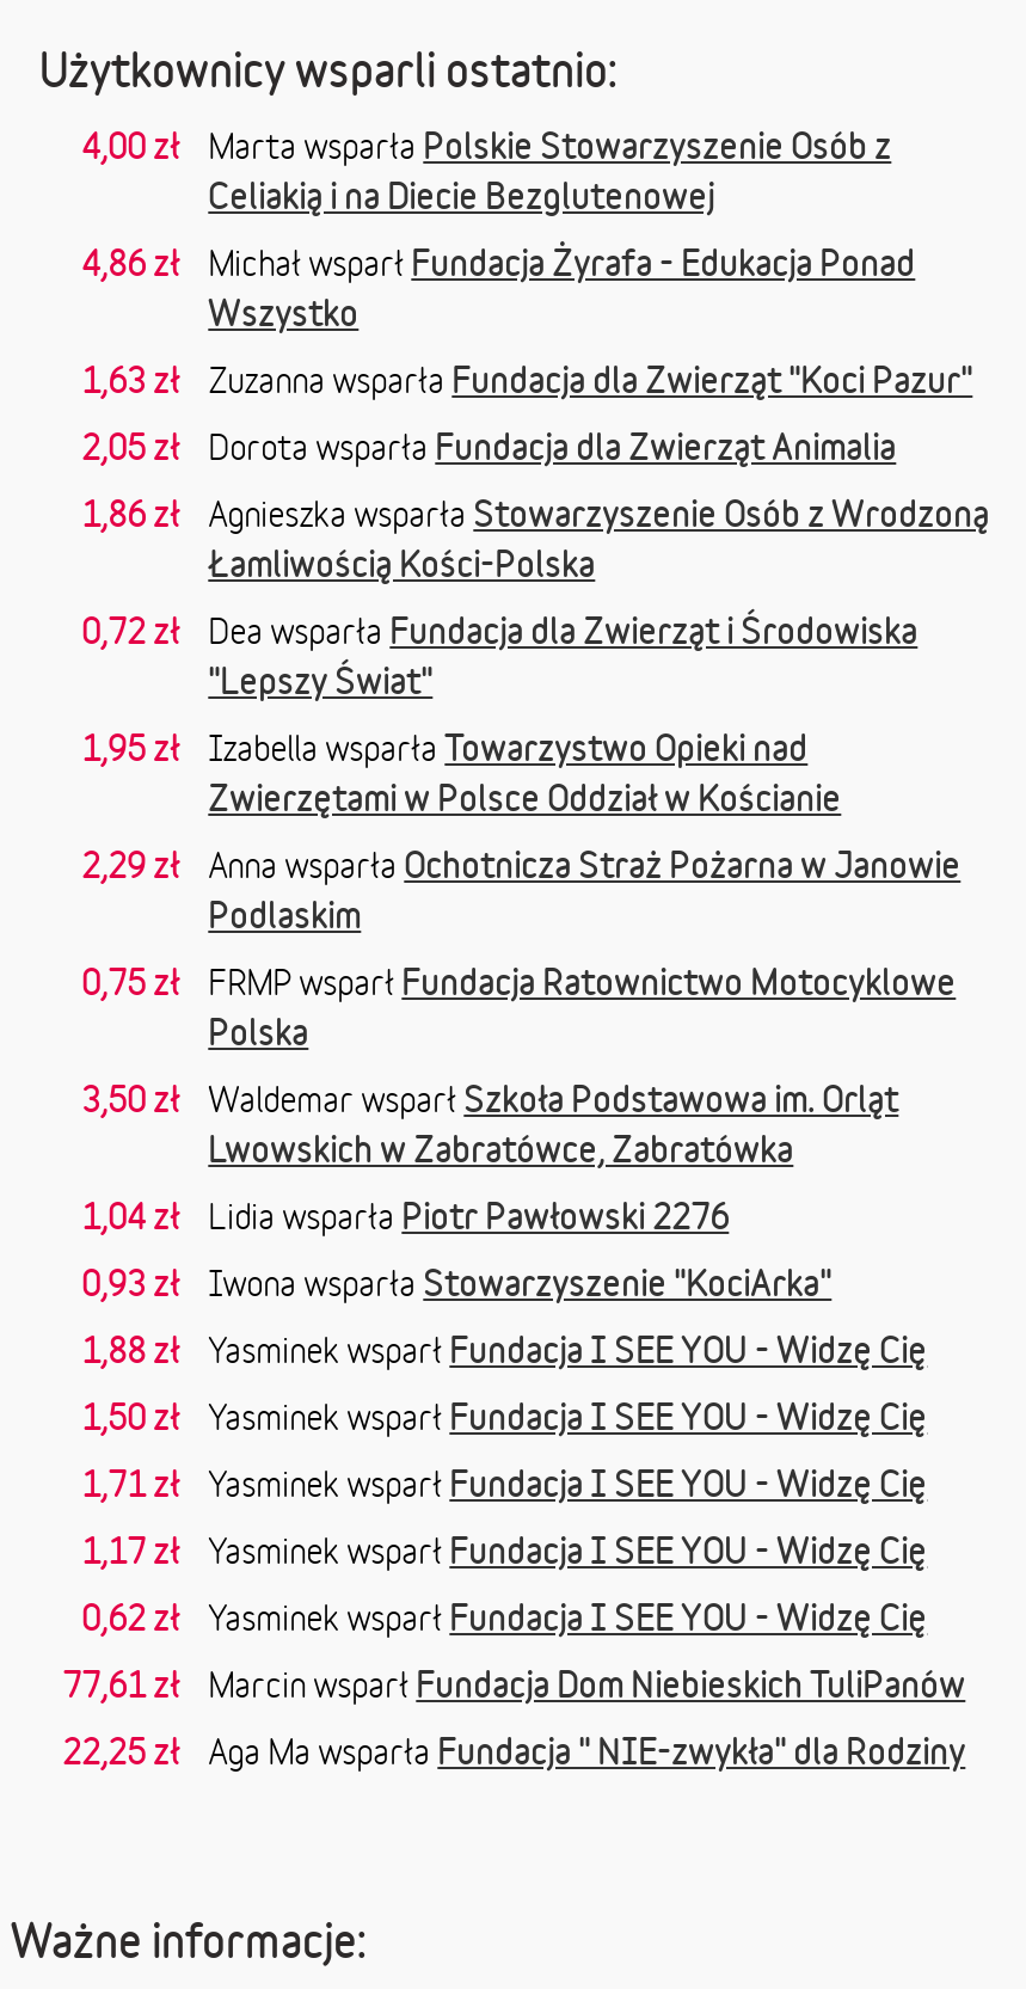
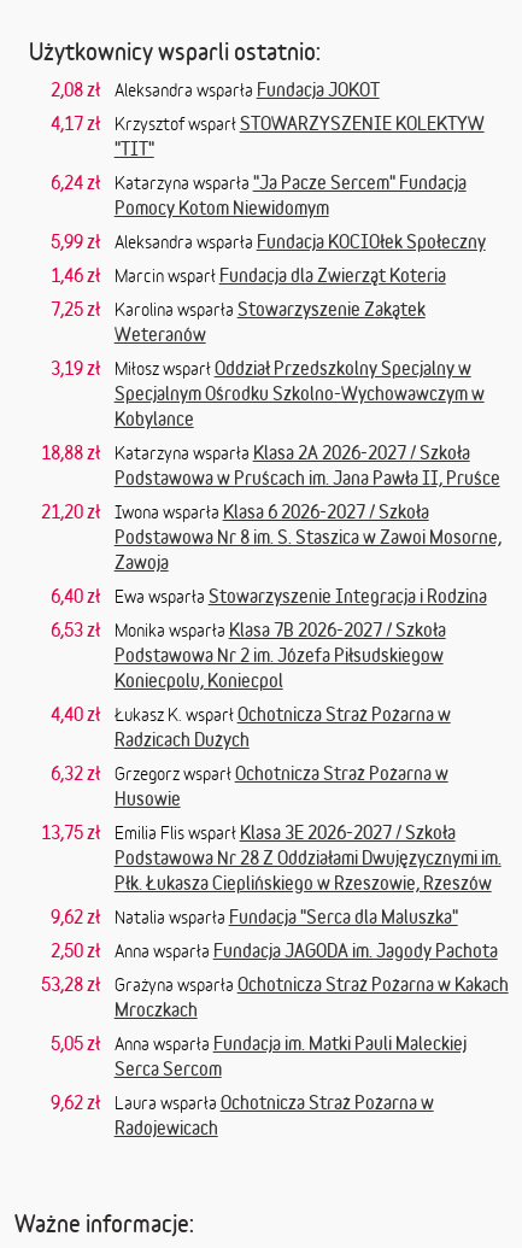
- 4,00 zł
- Marta wsparła Polskie Stowarzyszenie Osób z
- Celiakią i na Diecie Bezglutenowej
+ 2,08 zł
+ Aleksandra wsparła Fundacja JOKOT

- 4,86 zł
- Michał wsparł Fundacja Żyrafa - Edukacja Ponad
- Wszystko
+ 4,17 zł
+ Krzysztof wsparł STOWARZYSZENIE KOLEKTYW
+ "TIT"

- 1,63 zł
- Zuzanna wsparła Fundacja dla Zwierząt "Koci Pazur"
+ 6,24 zł
+ Katarzyna wsparła "Ja Pacze Sercem" Fundacja
+ Pomocy Kotom Niewidomym

- 2,05 zł
- Dorota wsparła Fundacja dla Zwierząt Animalia
+ 5,99 zł
+ Aleksandra wsparła Fundacja KOCIOłek Społeczny

- 1,86 zł
- Agnieszka wsparła Stowarzyszenie Osób z Wrodzoną
- Łamliwością Kości-Polska
+ 1,46 zł
+ Marcin wsparł Fundacja dla Zwierząt Koteria

- 0,72 zł
- Dea wsparła Fundacja dla Zwierząt i Środowiska
- "Lepszy Świat"
+ 7,25 zł
+ Karolina wsparła Stowarzyszenie Zakątek
+ Weteranów

- 1,95 zł
- Izabella wsparła Towarzystwo Opieki nad
- Zwierzętami w Polsce Oddział w Kościanie
+ 3,19 zł
+ Miłosz wsparł Oddział Przedszkolny Specjalny w
+ Specjalnym Ośrodku Szkolno-Wychowawczym w
+ Kobylance

- 2,29 zł
- Anna wsparła Ochotnicza Straż Pożarna w Janowie
- Podlaskim
+ 18,88 zł
+ Katarzyna wsparła Klasa 2A 2026-2027 / Szkoła
+ Podstawowa w Pruścach im. Jana Pawła II, Pruśce

- 0,75 zł
- FRMP wsparł Fundacja Ratownictwo Motocyklowe
- Polska
+ 21,20 zł
+ Iwona wsparła Klasa 6 2026-2027 / Szkoła
+ Podstawowa Nr 8 im. S. Staszica w Zawoi Mosorne,
+ Zawoja

- 3,50 zł
- Waldemar wsparł Szkoła Podstawowa im. Orląt
- Lwowskich w Zabratówce, Zabratówka
+ 6,40 zł
+ Ewa wsparła Stowarzyszenie Integracja i Rodzina

- 1,04 zł
- Lidia wsparła Piotr Pawłowski 2276
+ 6,53 zł
+ Monika wsparła Klasa 7B 2026-2027 / Szkoła
+ Podstawowa Nr 2 im. Józefa Piłsudskiegow
+ Koniecpolu, Koniecpol

- 0,93 zł
- Iwona wsparła Stowarzyszenie "KociArka"
+ 4,40 zł
+ Łukasz K. wsparł Ochotnicza Straż Pożarna w
+ Radzicach Dużych

- 1,88 zł
- Yasminek wsparł Fundacja I SEE YOU - Widzę Cię
+ 6,32 zł
+ Grzegorz wsparł Ochotnicza Straż Pożarna w
+ Husowie

- 1,50 zł
- Yasminek wsparł Fundacja I SEE YOU - Widzę Cię
+ 13,75 zł
+ Emilia Flis wsparł Klasa 3E 2026-2027 / Szkoła
+ Podstawowa Nr 28 Z Oddziałami Dwujęzycznymi im.
+ Płk. Łukasza Cieplińskiego w Rzeszowie, Rzeszów

- 1,71 zł
- Yasminek wsparł Fundacja I SEE YOU - Widzę Cię
+ 9,62 zł
+ Natalia wsparła Fundacja "Serca dla Maluszka"

- 1,17 zł
- Yasminek wsparł Fundacja I SEE YOU - Widzę Cię
+ 2,50 zł
+ Anna wsparła Fundacja JAGODA im. Jagody Pachota

- 0,62 zł
- Yasminek wsparł Fundacja I SEE YOU - Widzę Cię
+ 53,28 zł
+ Grażyna wsparła Ochotnicza Straż Pożarna w Kakach
+ Mroczkach

- 77,61 zł
- Marcin wsparł Fundacja Dom Niebieskich TuliPanów
+ 5,05 zł
+ Anna wsparła Fundacja im. Matki Pauli Maleckiej
+ Serca Sercom

- 22,25 zł
- Aga Ma wsparła Fundacja " NIE-zwykła" dla Rodziny
+ 9,62 zł
+ Laura wsparła Ochotnicza Straż Pożarna w
+ Radojewicach
